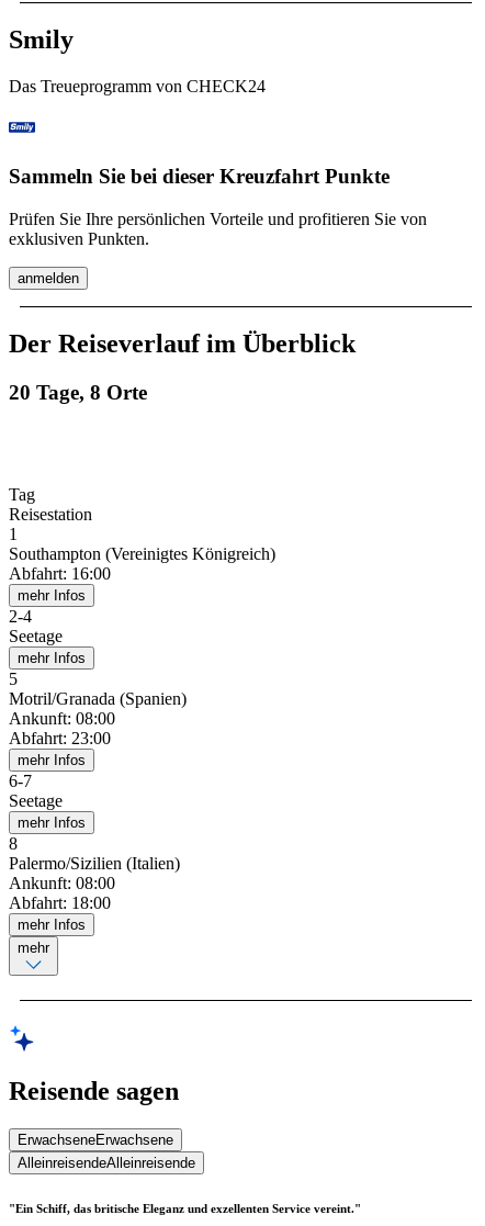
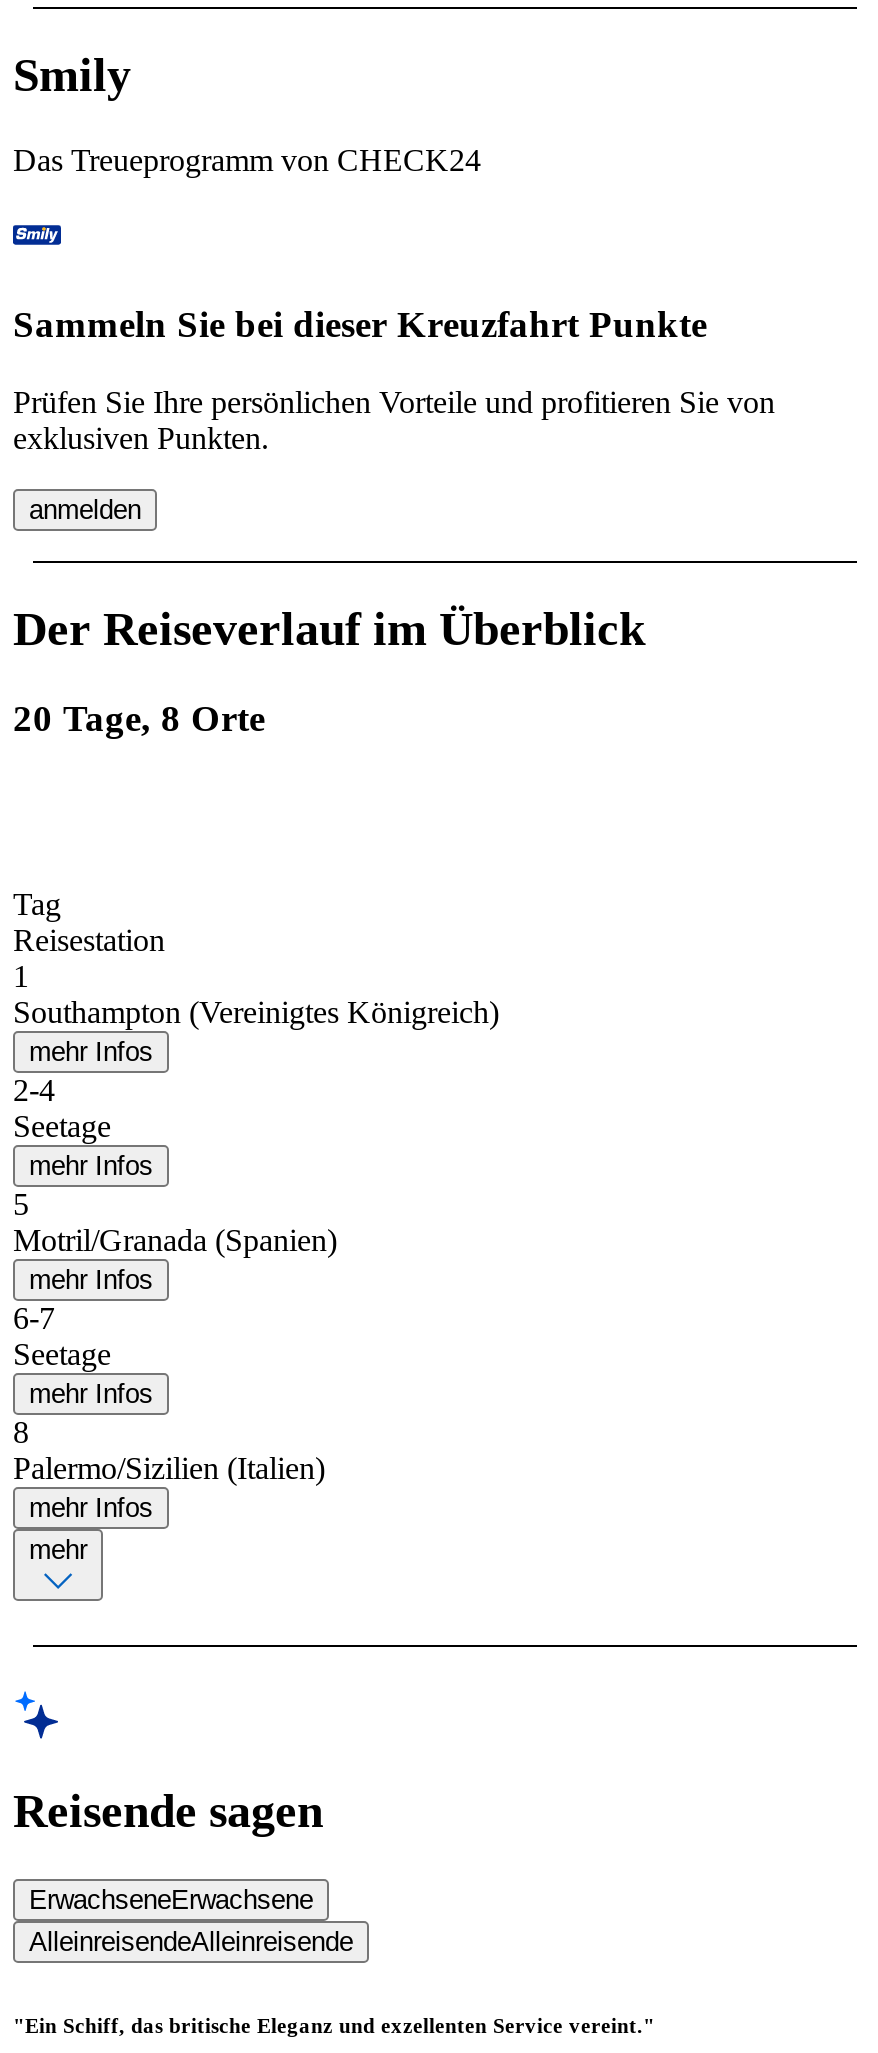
- Abfahrt: 16:00

- Ankunft: 08:00
- Abfahrt: 23:00

- Ankunft: 08:00
- Abfahrt: 18:00
